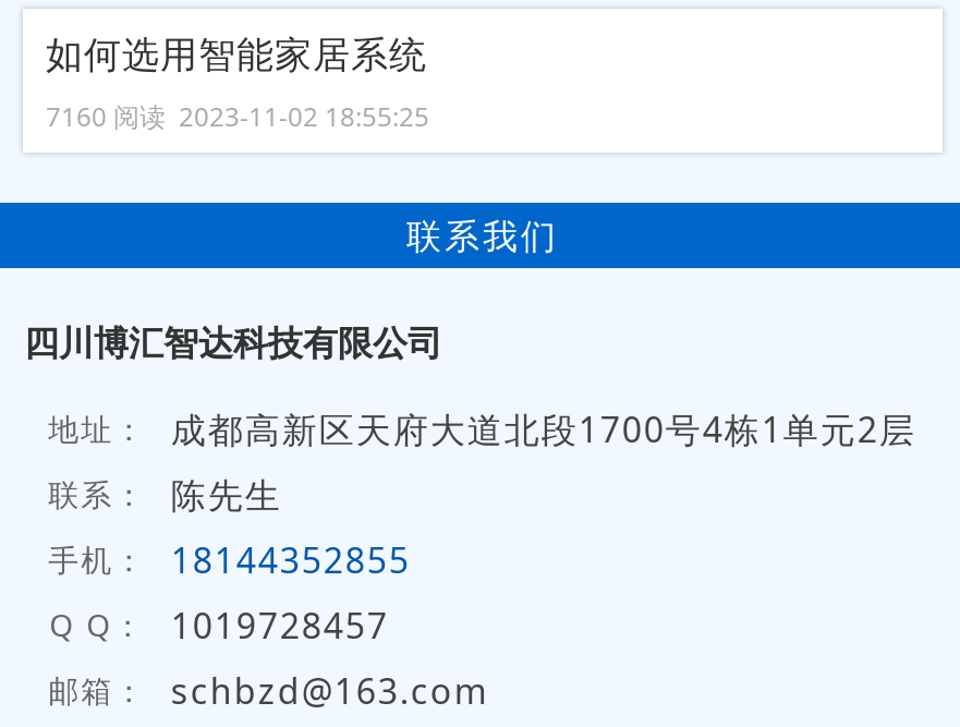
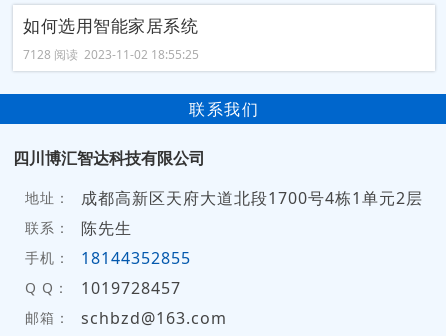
- 7160 阅读 2023-11-02 18:55:25
+ 7128 阅读 2023-11-02 18:55:25
